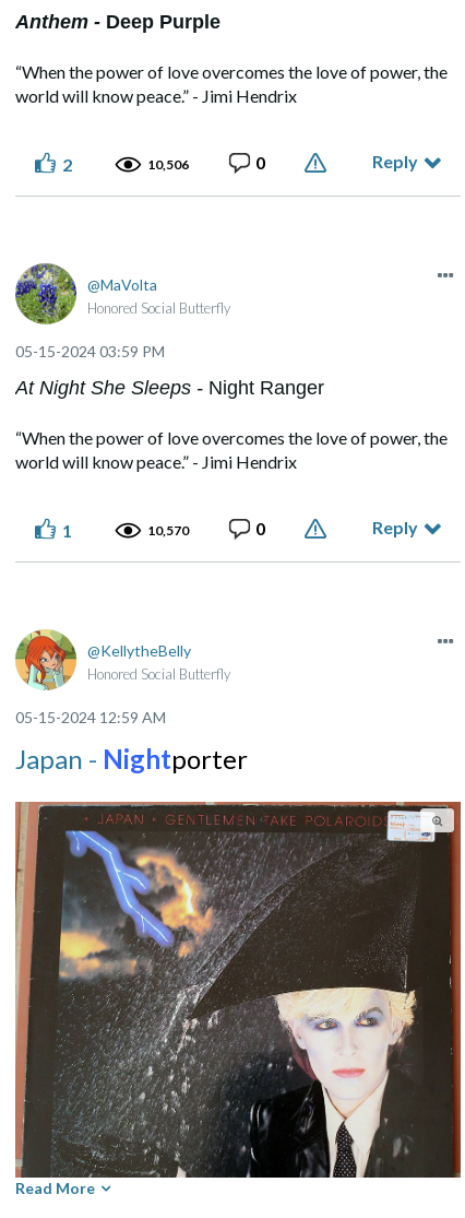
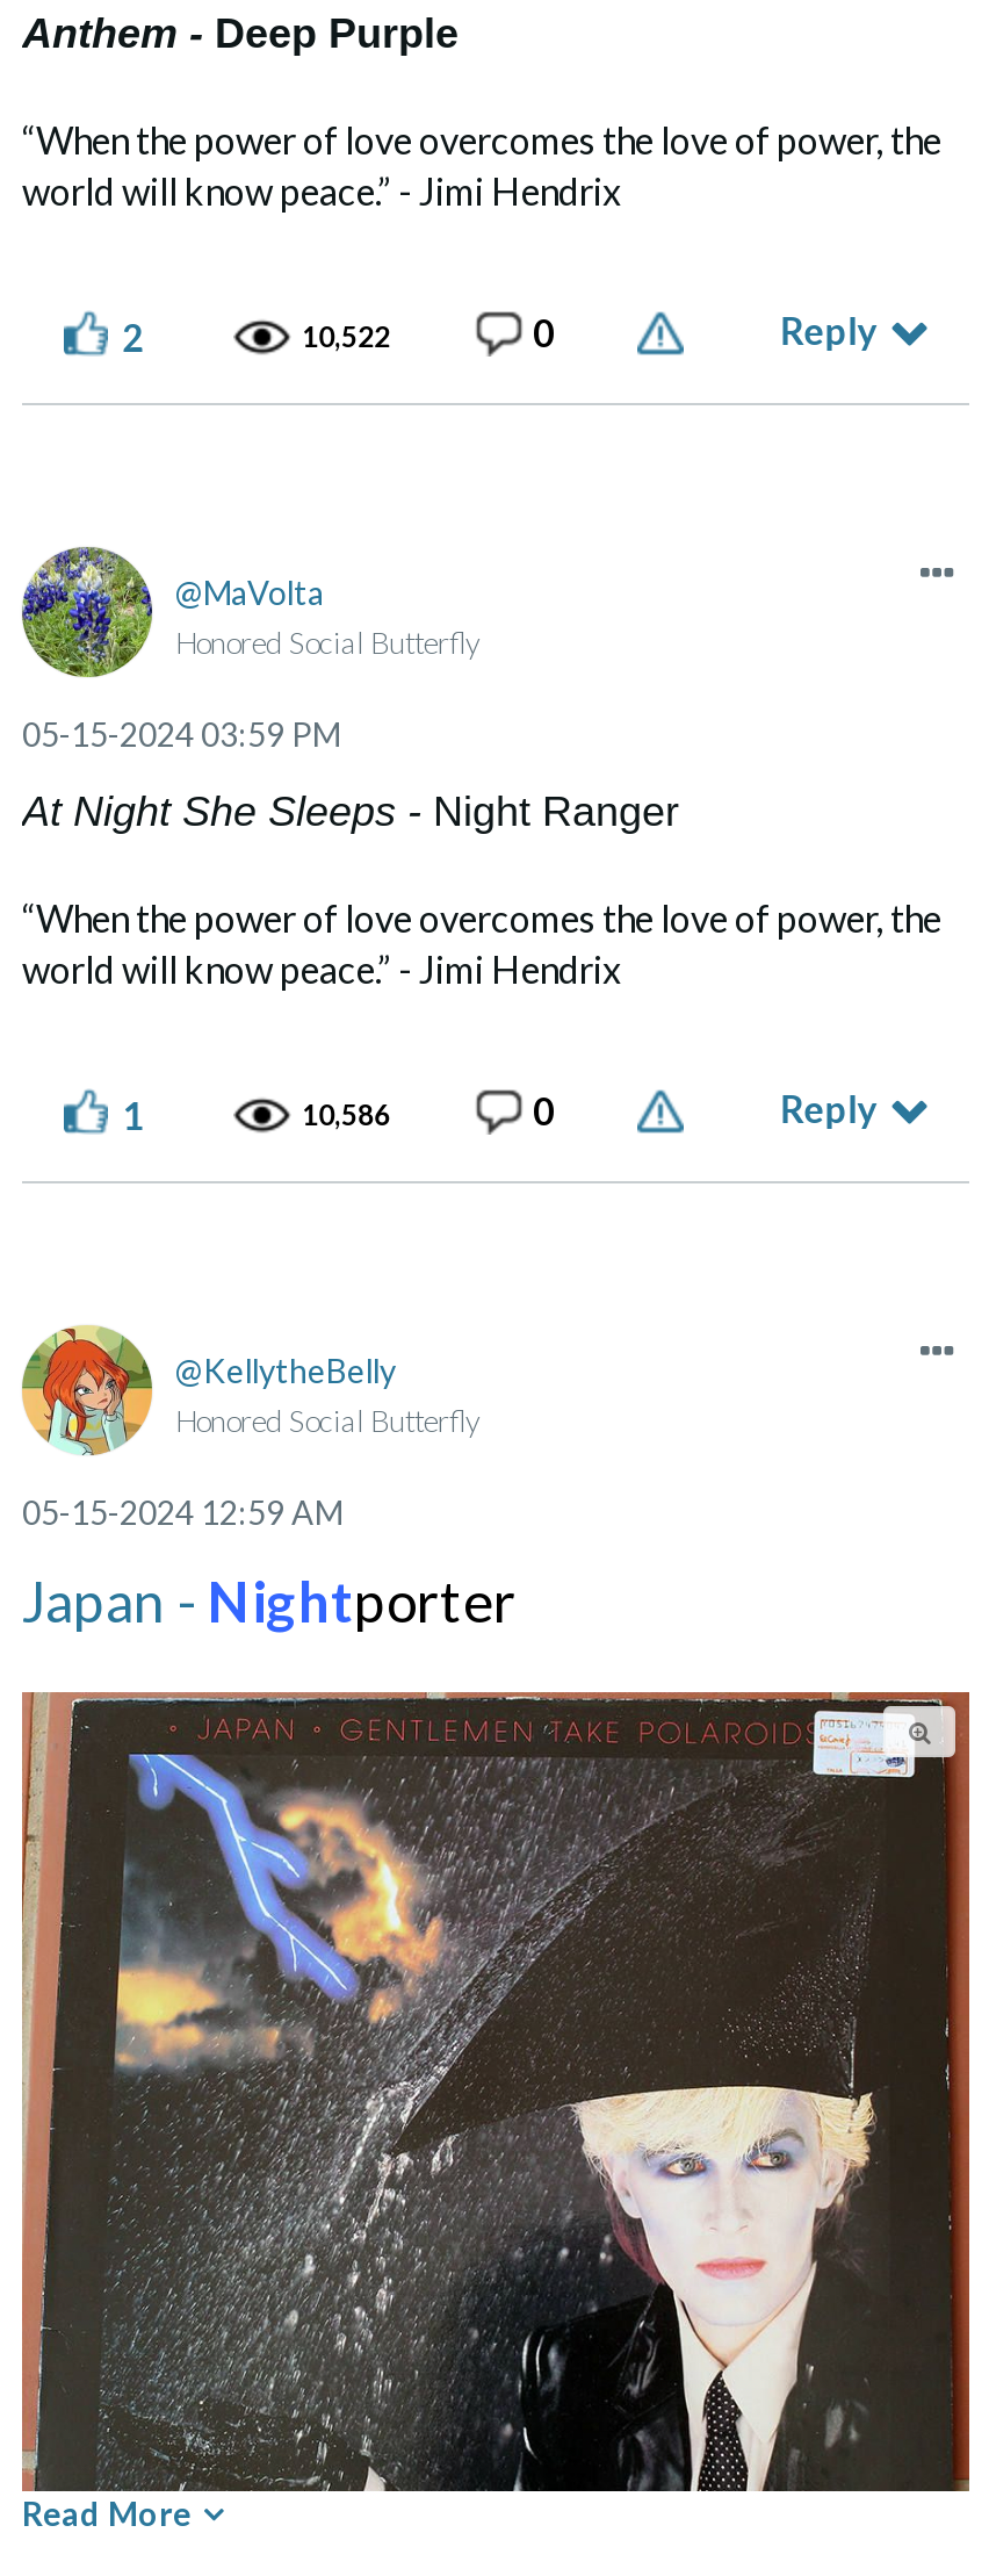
- 10,506
+ 10,522

- 10,570
+ 10,586
